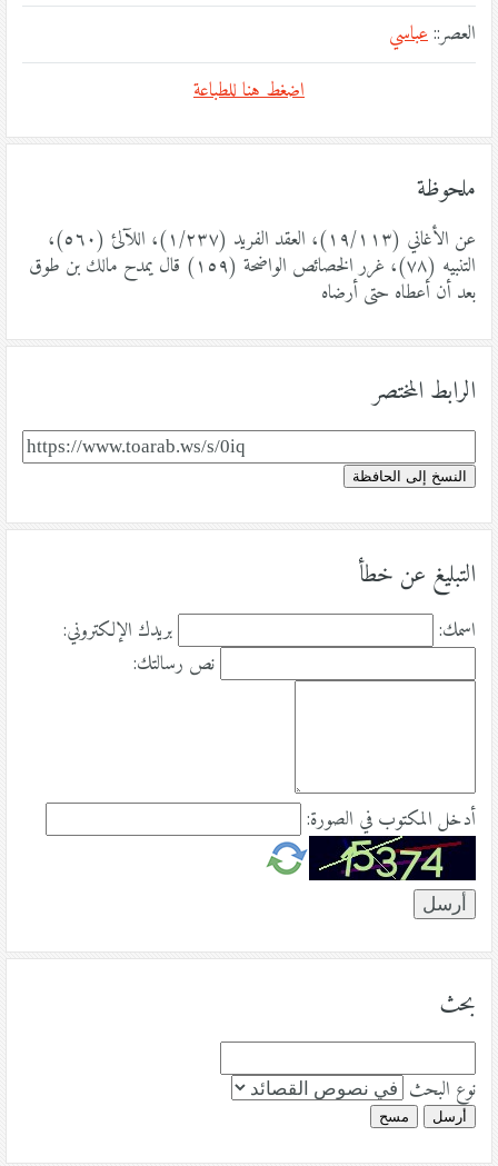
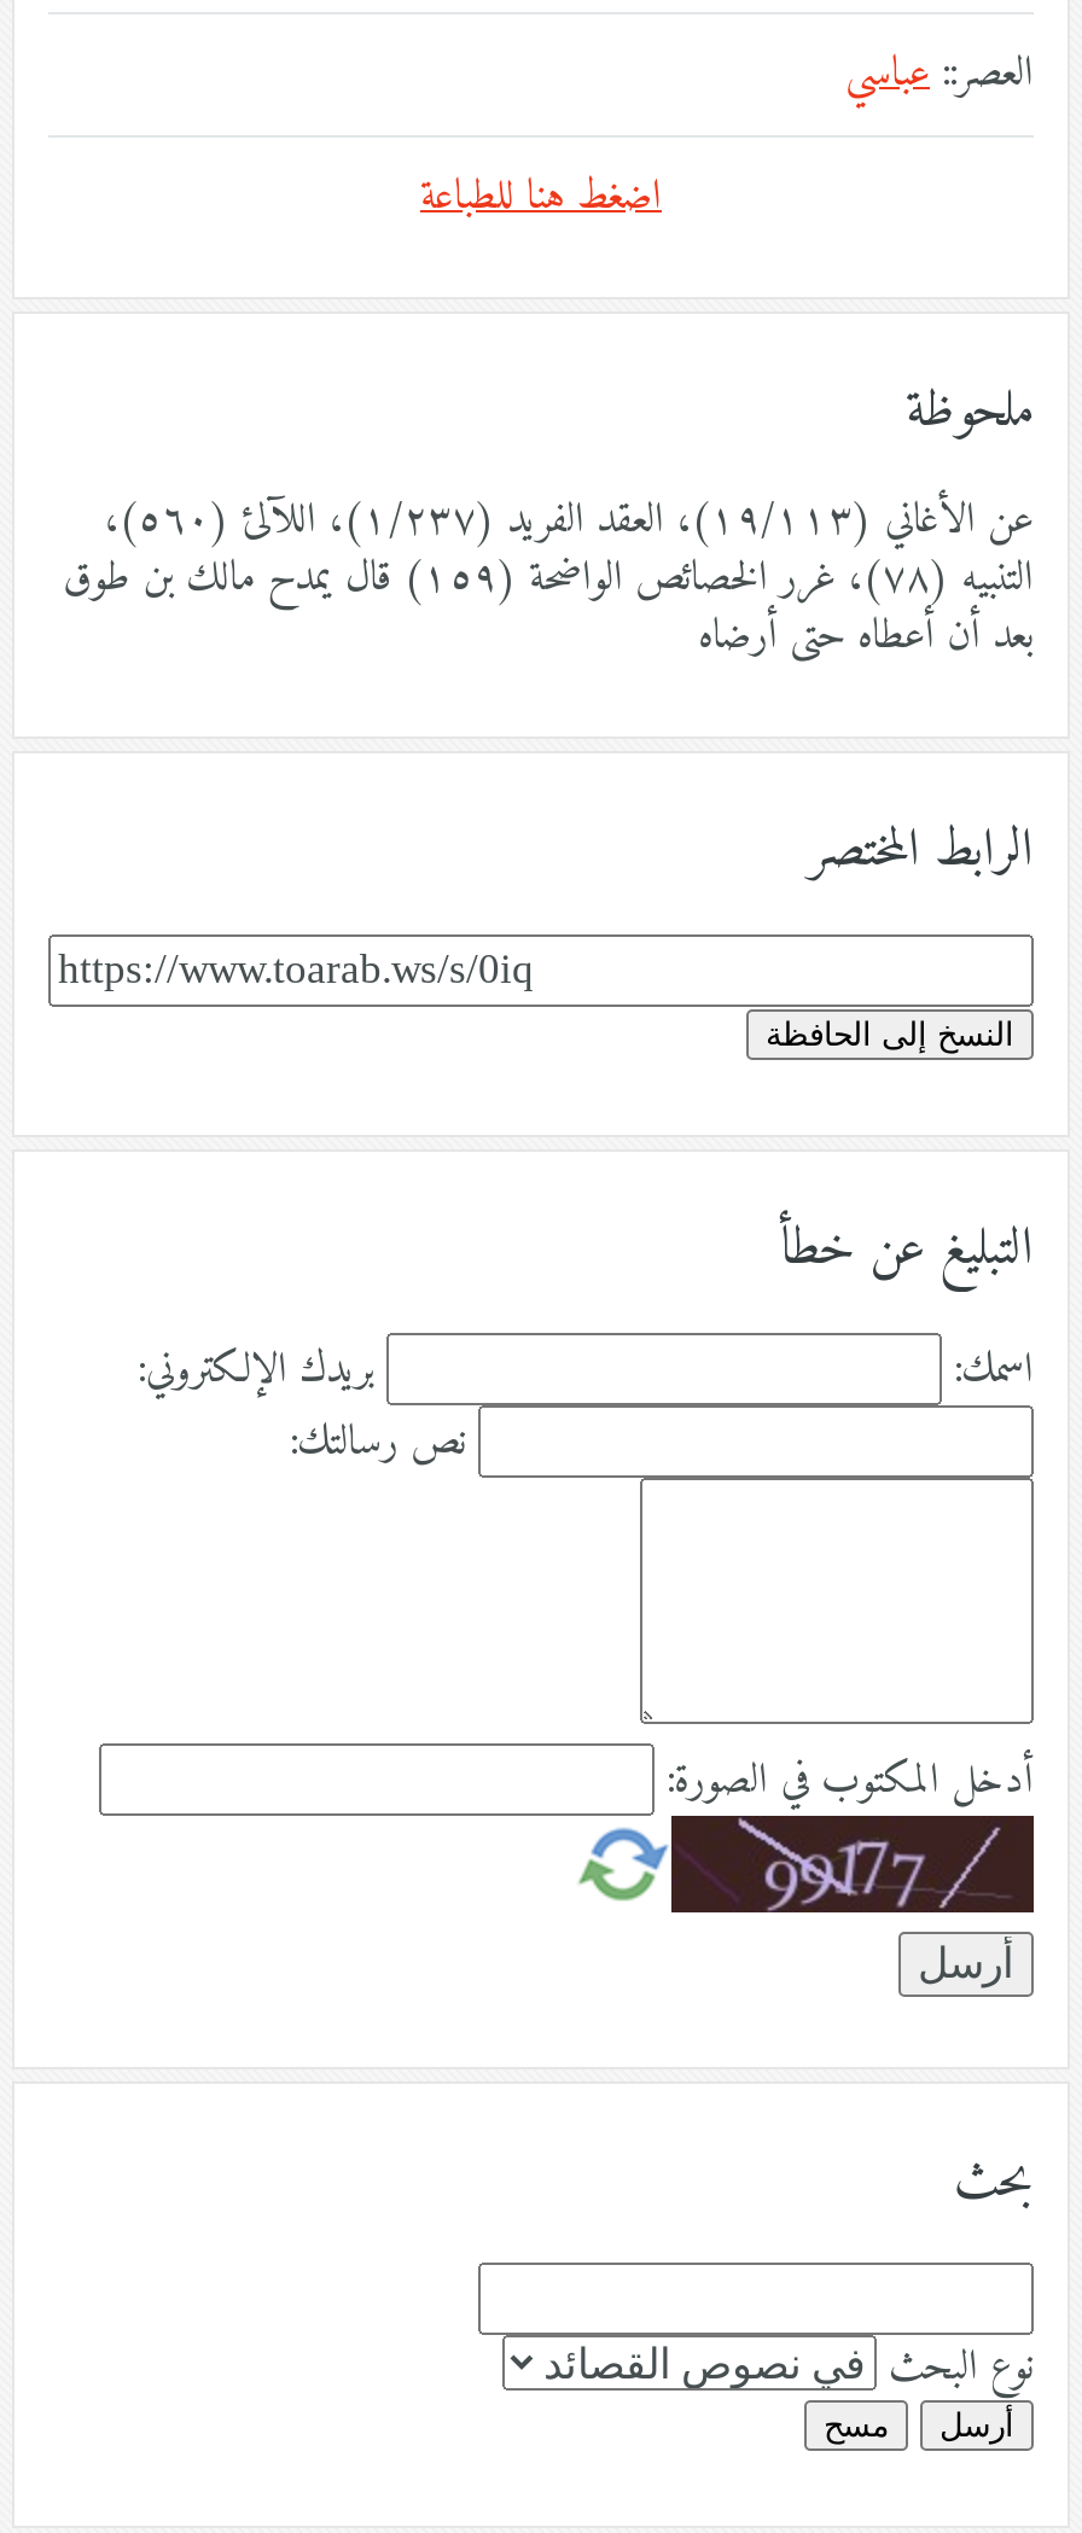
- [image]
+ [image]
